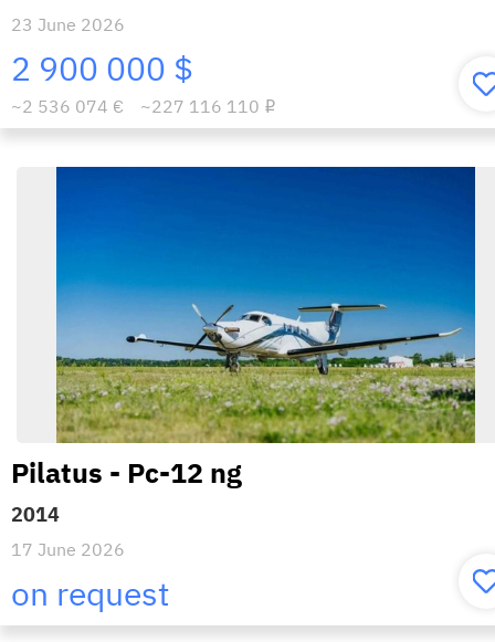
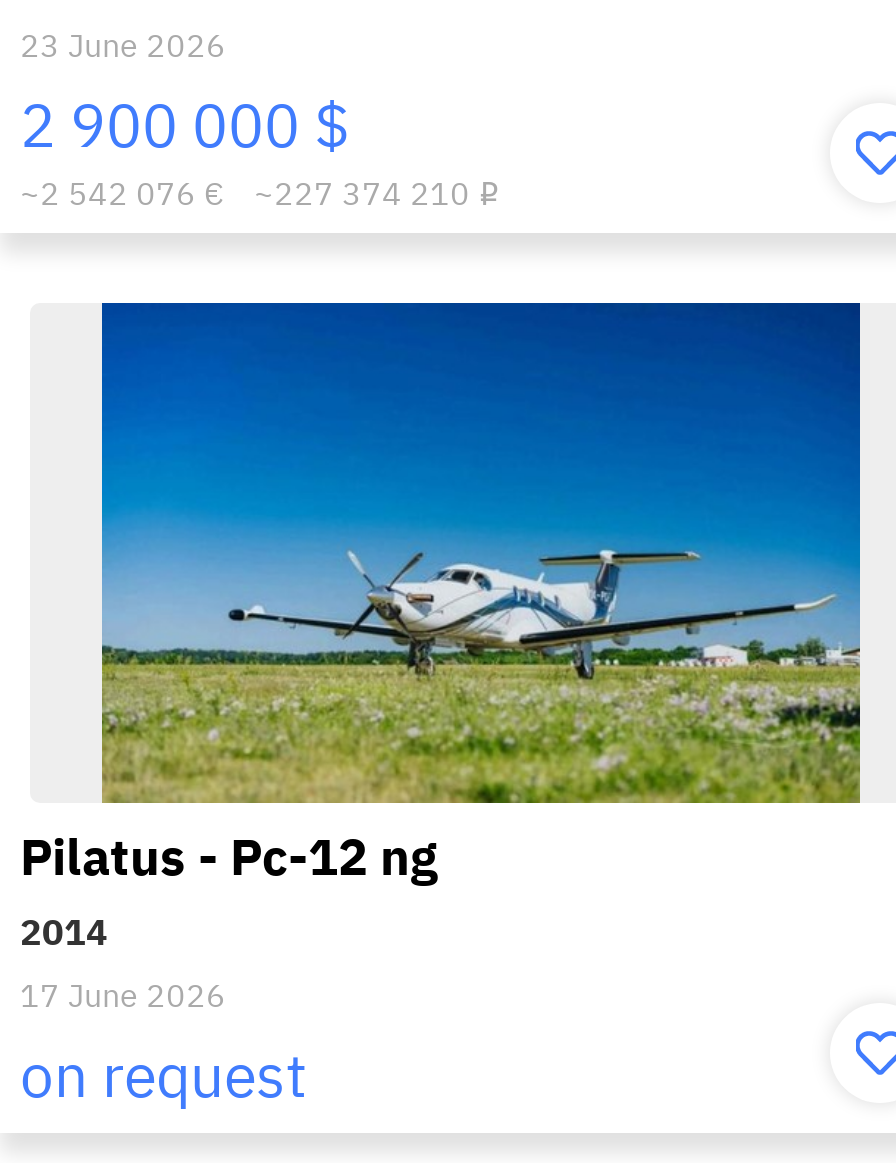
- ~2 536 074 €
+ ~2 542 076 €

- ~227 116 110 i
+ ~227 374 210 i
